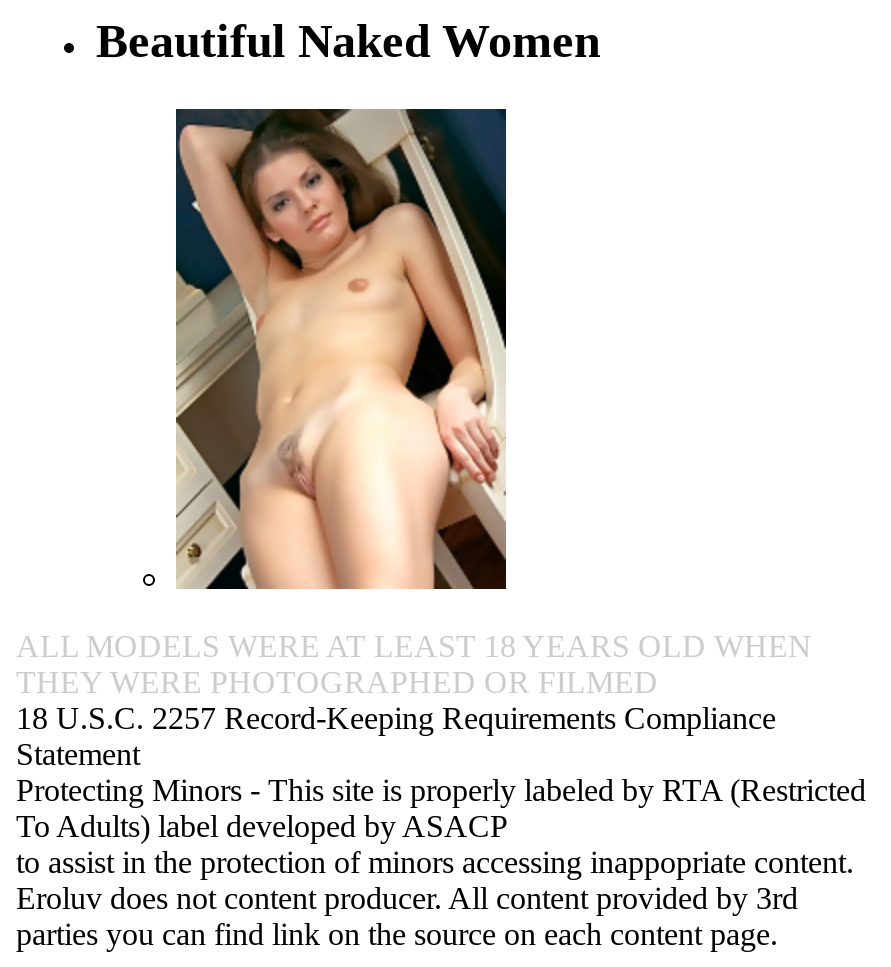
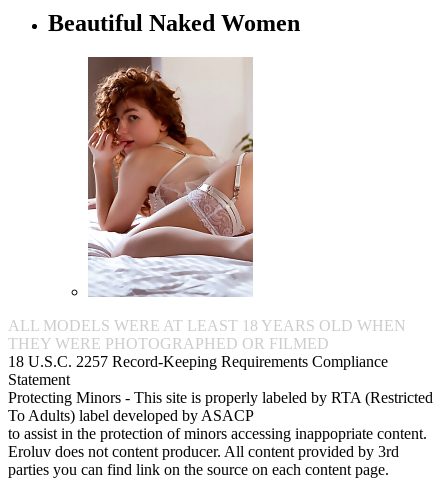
- [image]
+ [image]
